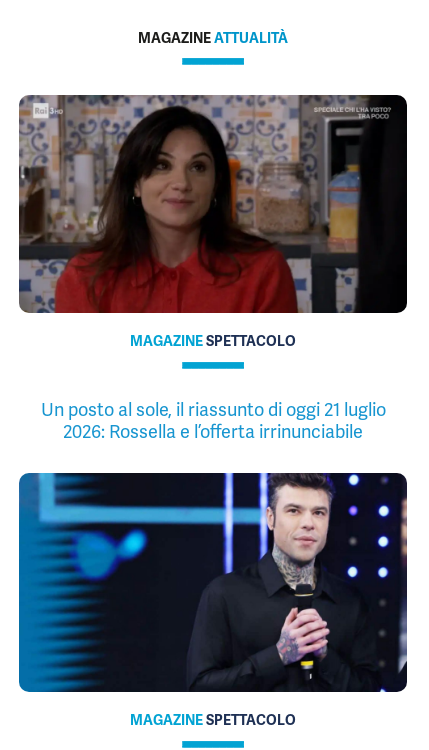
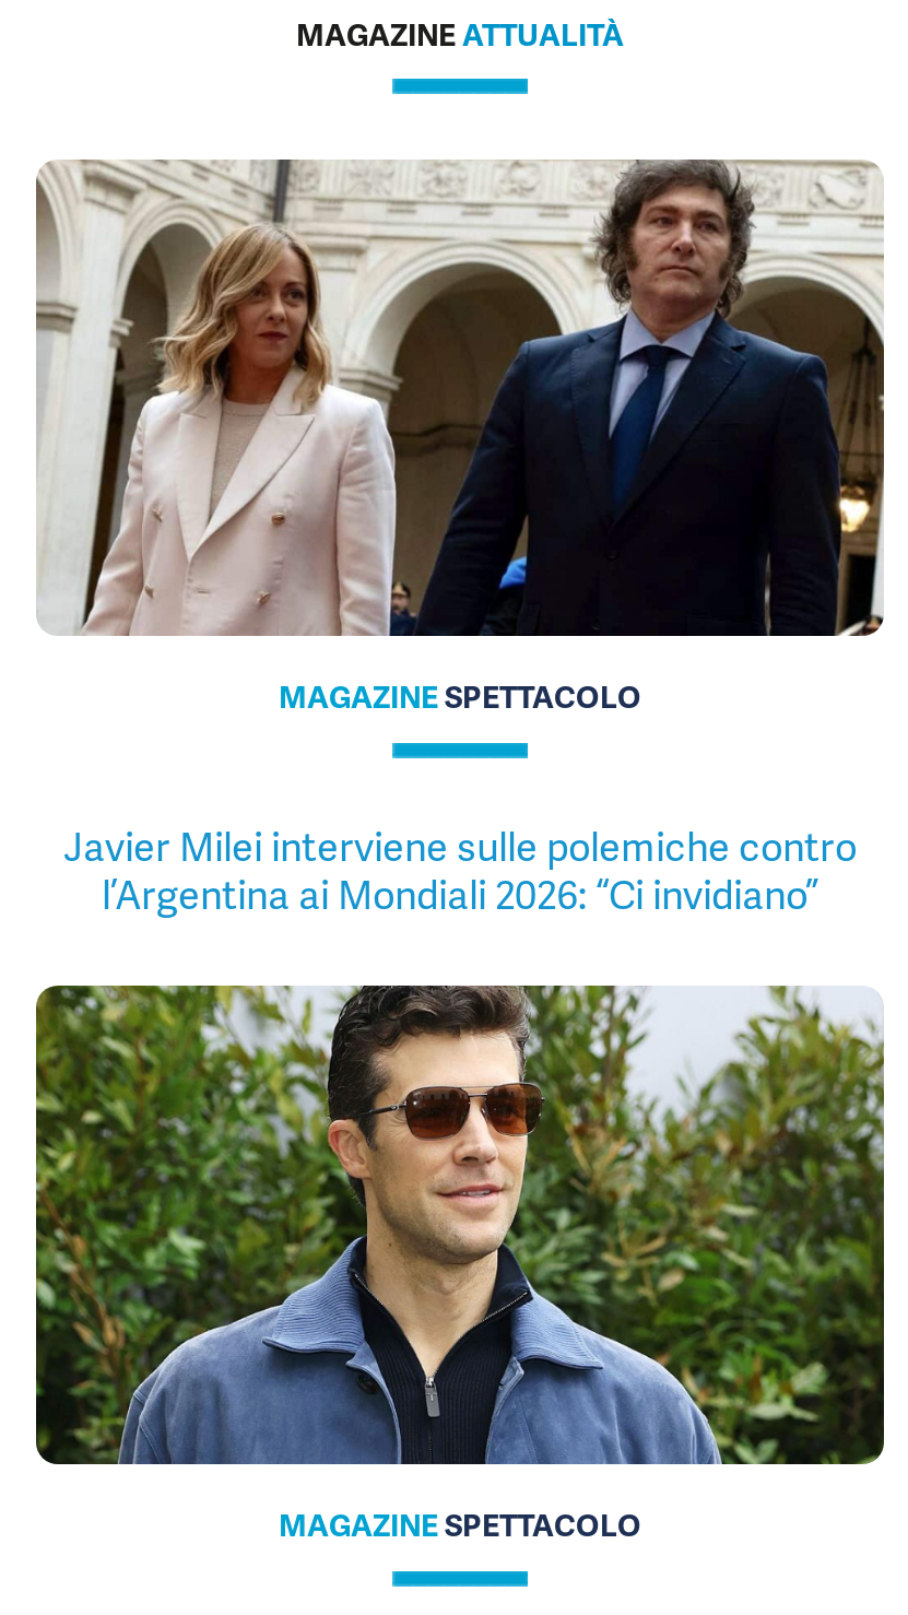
- [image]
+ [image]

- Un posto al sole, il riassunto di oggi 21 luglio
- 2026: Rossella e l’offerta irrinunciabile
+ Javier Milei interviene sulle polemiche contro
+ l’Argentina ai Mondiali 2026: “Ci invidiano”

- [image]
+ [image]
